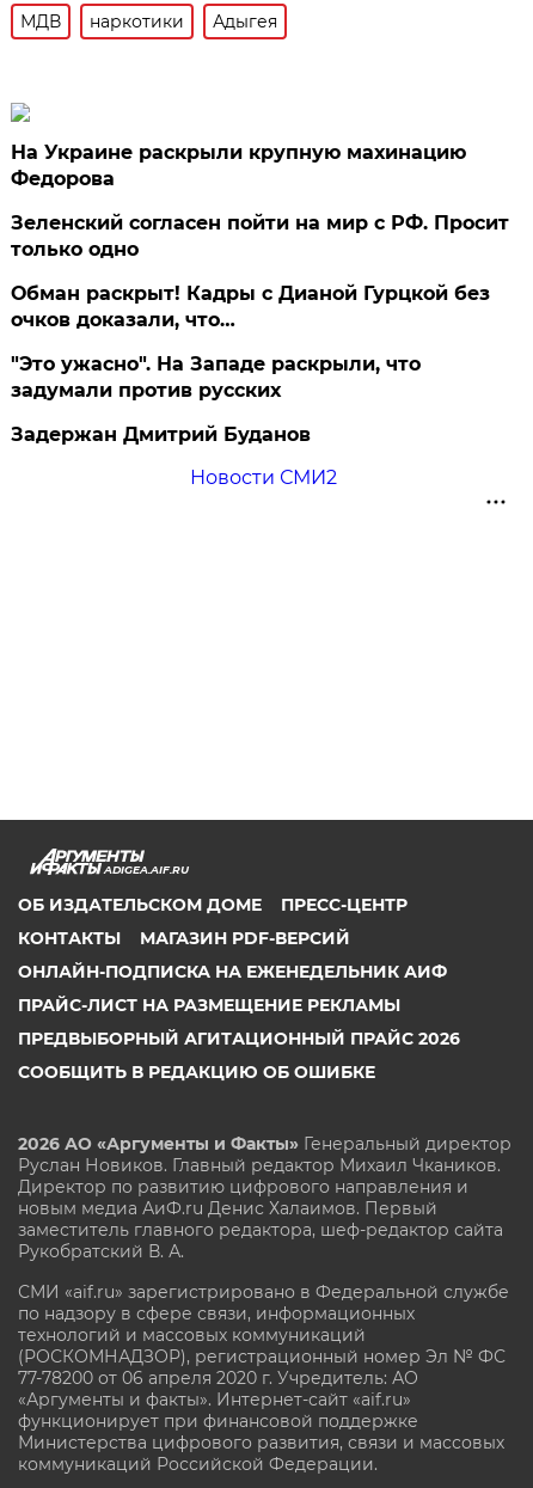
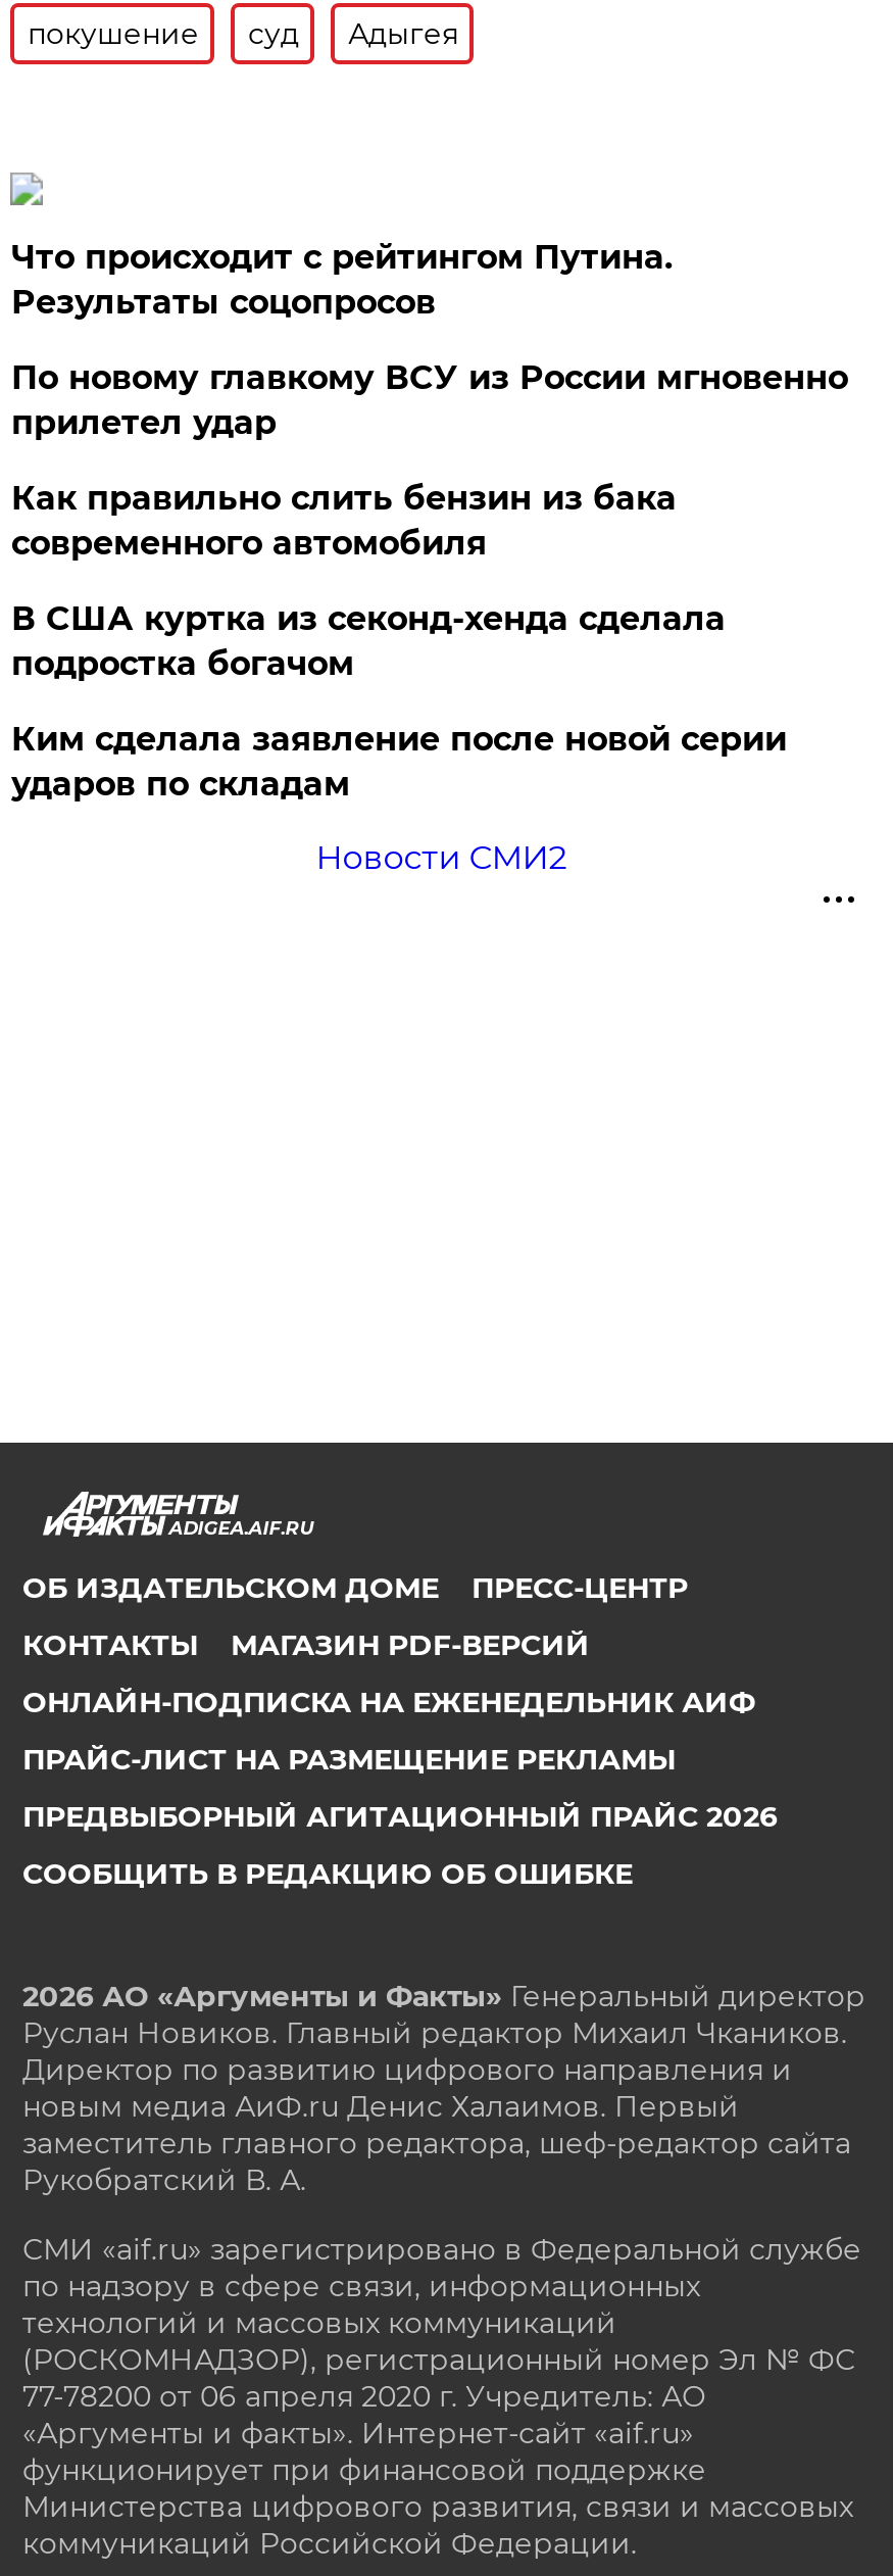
- МДВ
- наркотики
+ покушение
+ суд

- На Украине раскрыли крупную махинацию
- Федорова
+ Что происходит с рейтингом Путина.
+ Результаты соцопросов

- Зеленский согласен пойти на мир с РФ. Просит
- только одно
+ По новому главкому ВСУ из России мгновенно
+ прилетел удар

- Обман раскрыт! Кадры с Дианой Гурцкой без
- очков доказали, что…
+ Как правильно слить бензин из бака
+ современного автомобиля

- "Это ужасно". На Западе раскрыли, что
- задумали против русских
+ В США куртка из секонд-хенда сделала
+ подростка богачом

- Задержан Дмитрий Буданов
+ Ким сделала заявление после новой серии
+ ударов по складам
